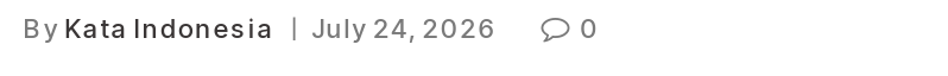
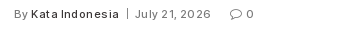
- By Kata Indonesia July 24, 2026
+ By Kata Indonesia July 21, 2026
